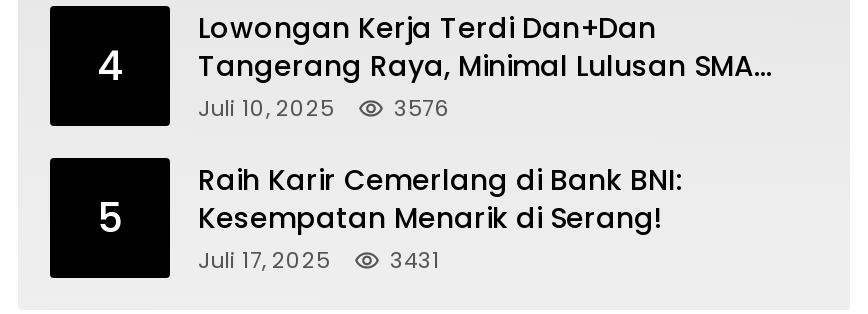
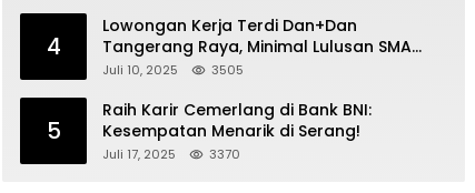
- 3576
+ 3505

- Juli 17, 2025 3431
+ Juli 17, 2025 3370
